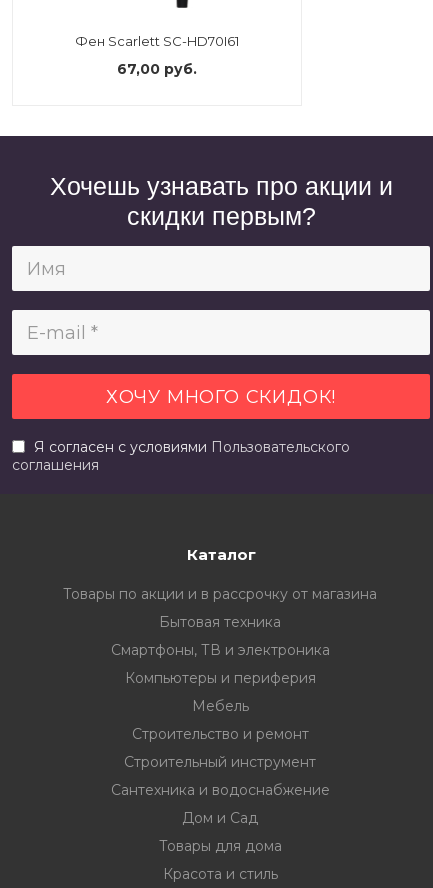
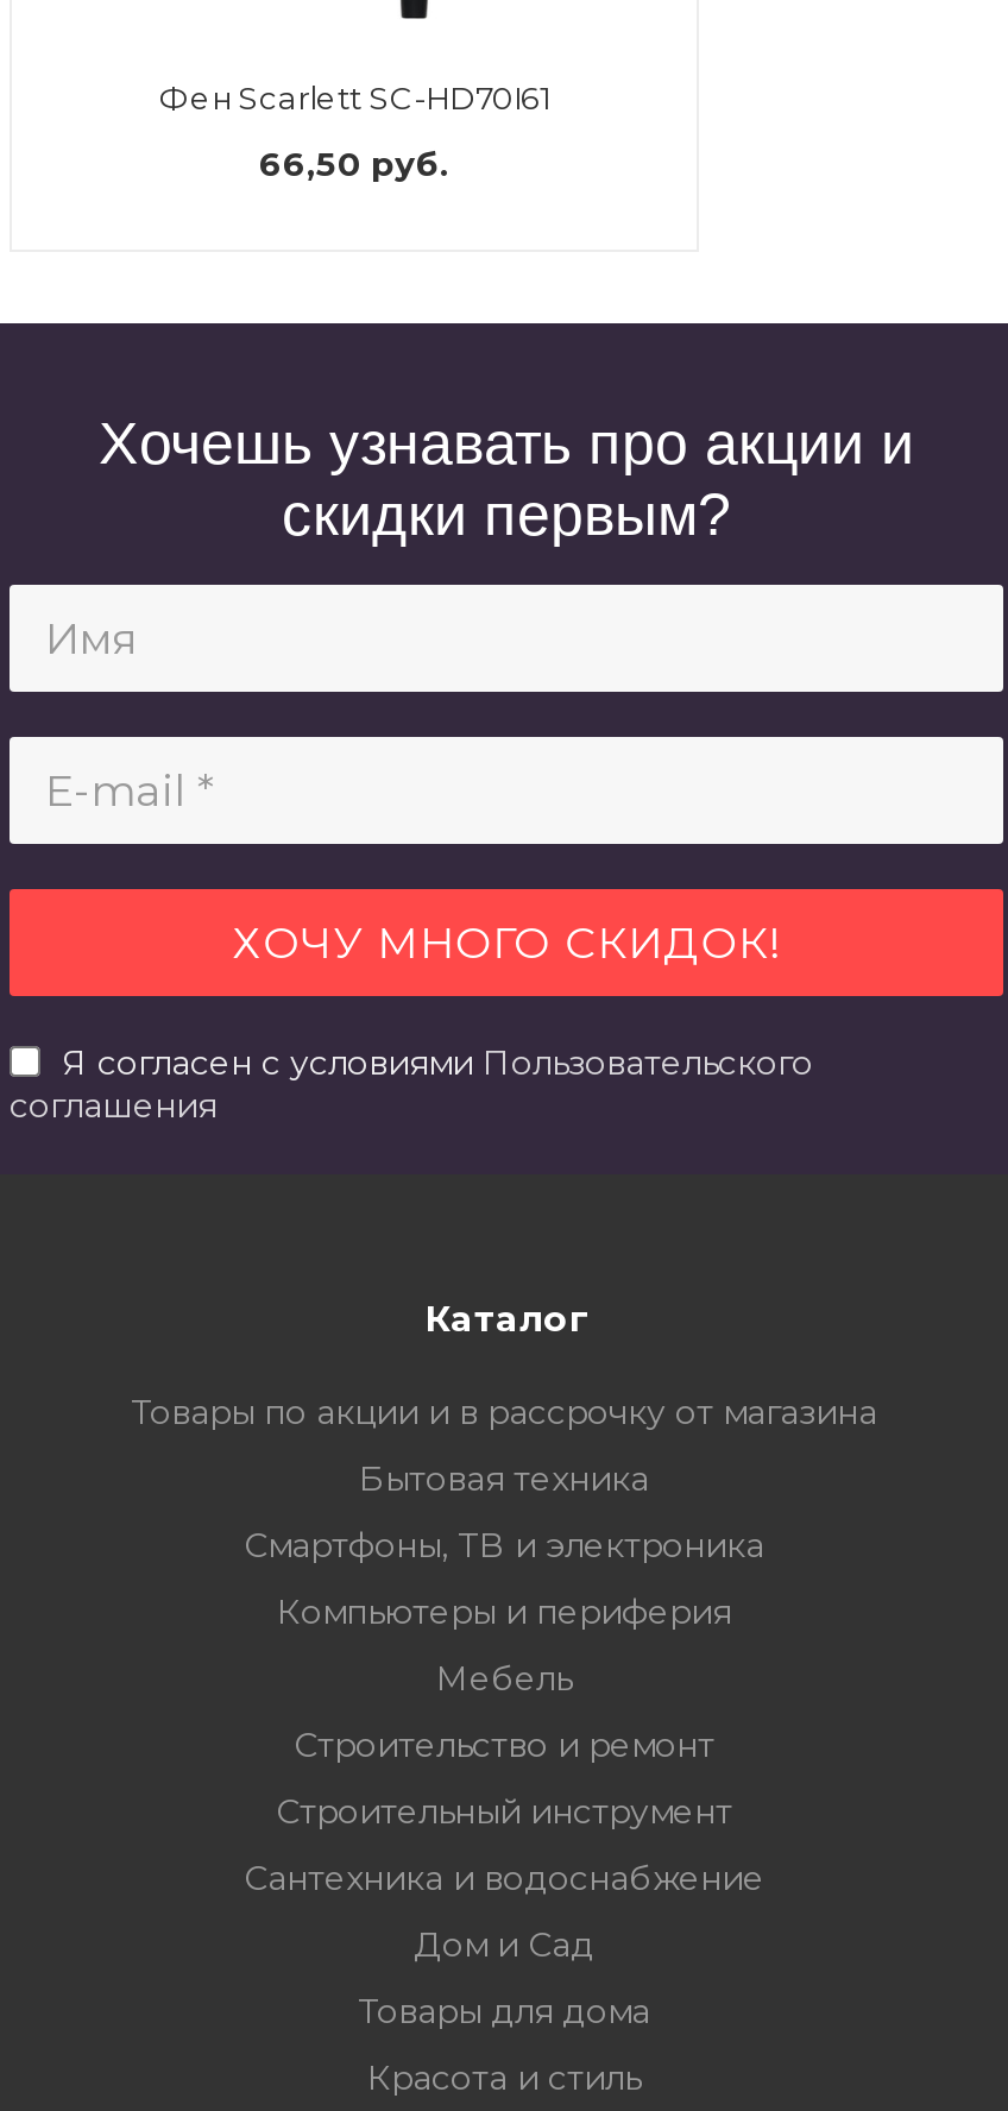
- 67,00 руб.
+ 66,50 руб.
